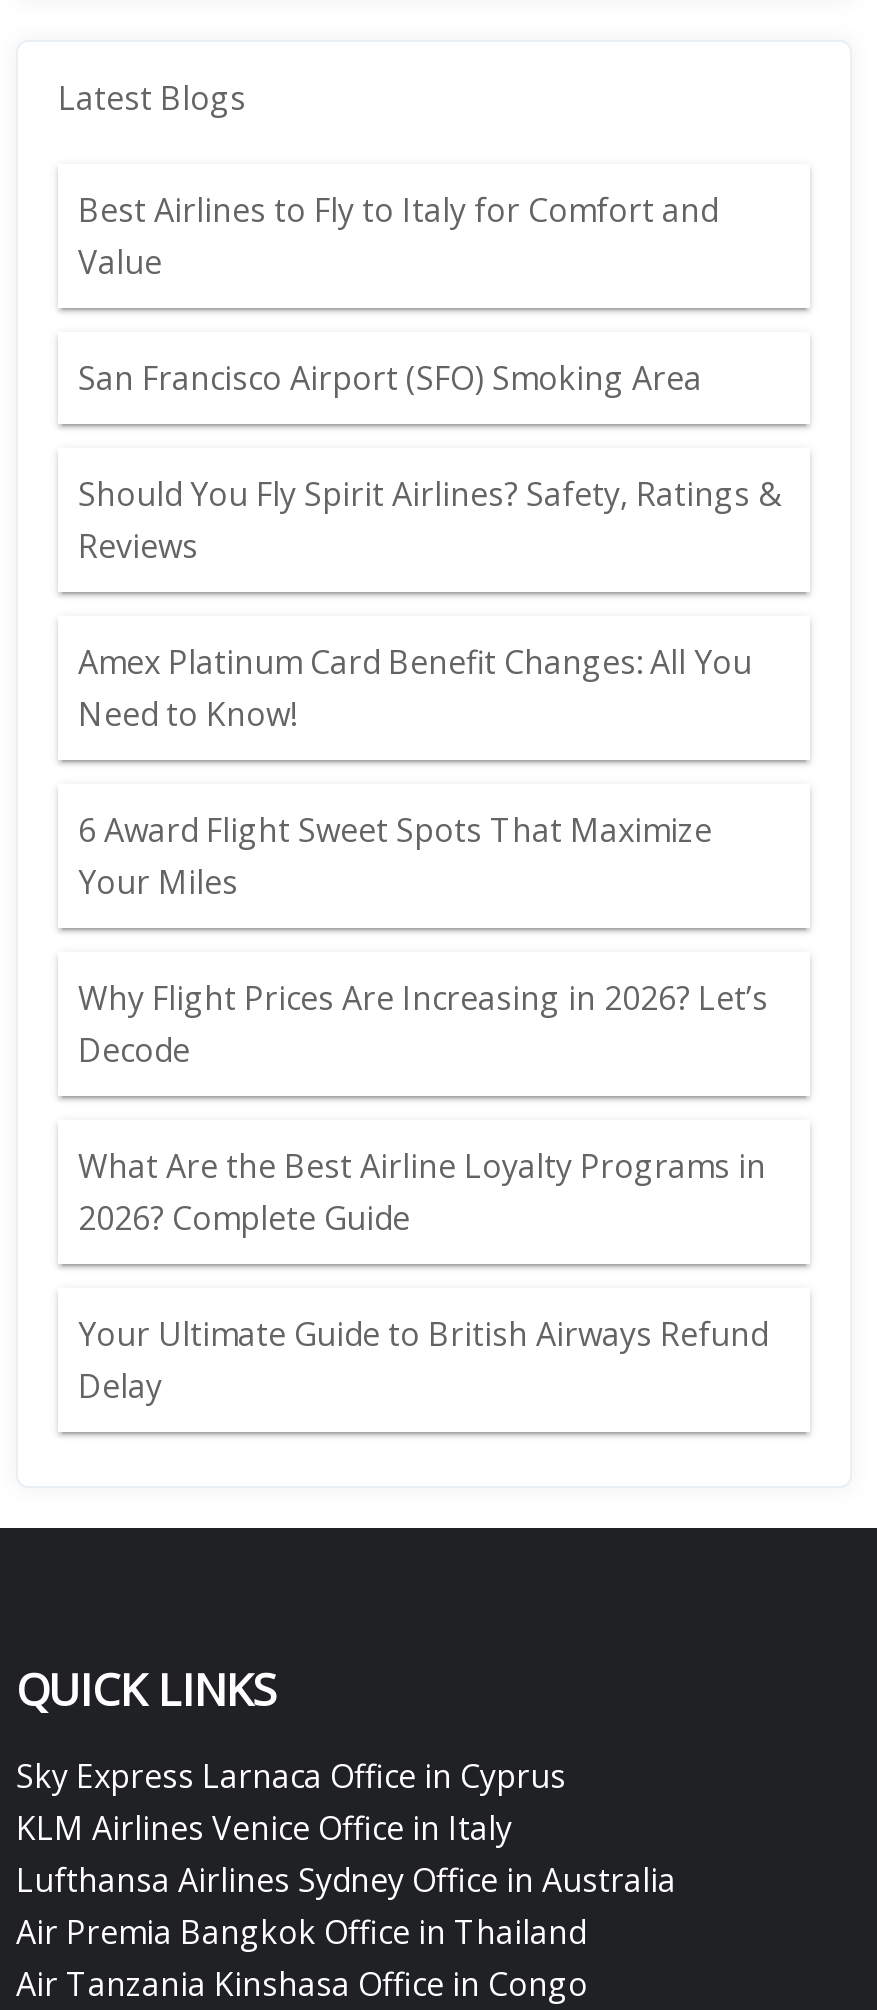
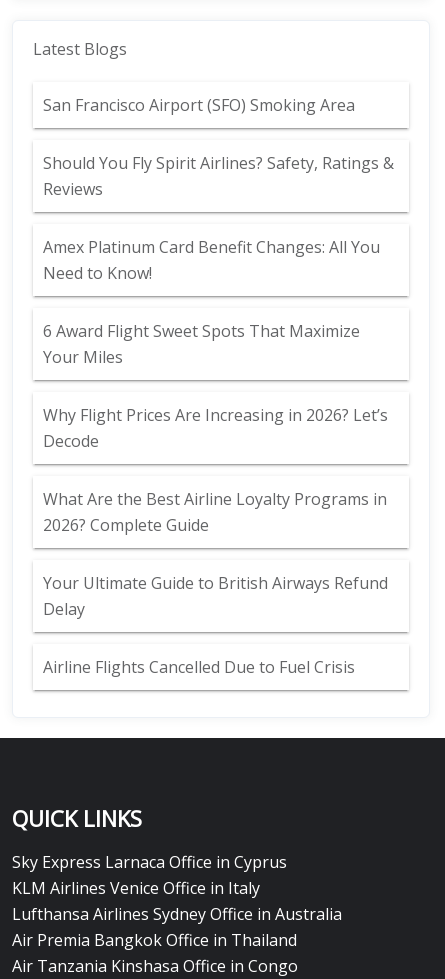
- Best Airlines to Fly to Italy for Comfort and
- Value

moved up: San Francisco Airport (SFO) Smoking Area | Should You Fly Spirit Airlines? Safety, Ratings & | Reviews | ... | Your Ultimate Guide to British Airways Refund | Delay

+ Airline Flights Cancelled Due to Fuel Crisis
